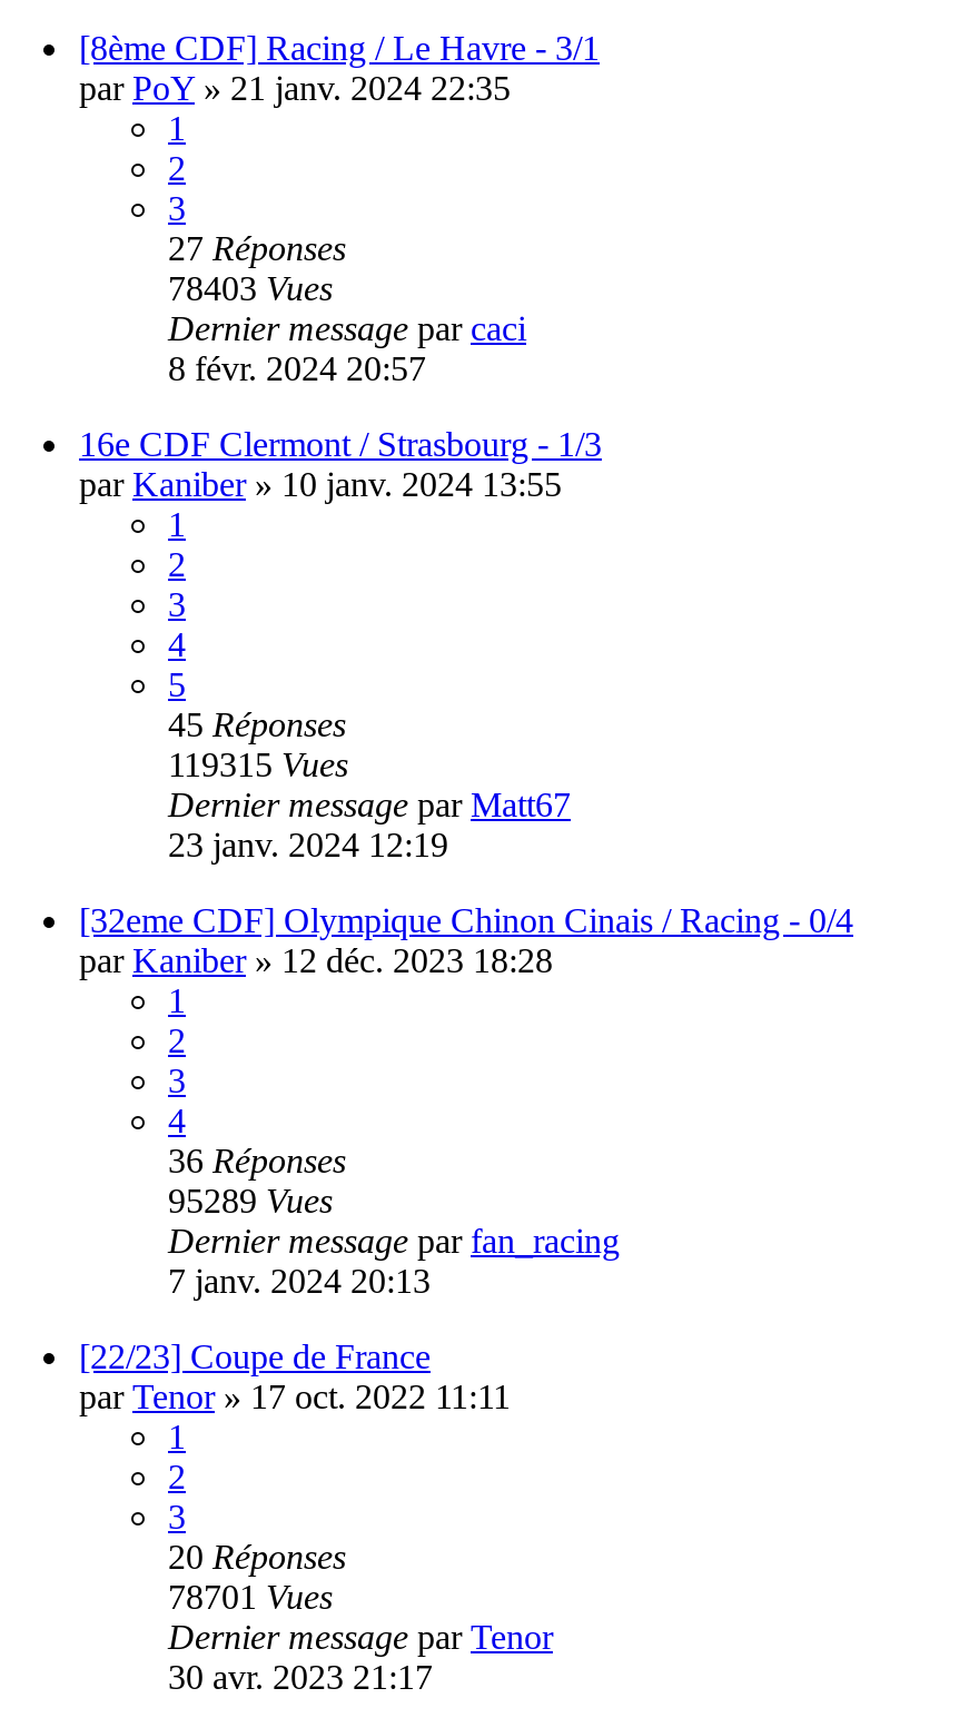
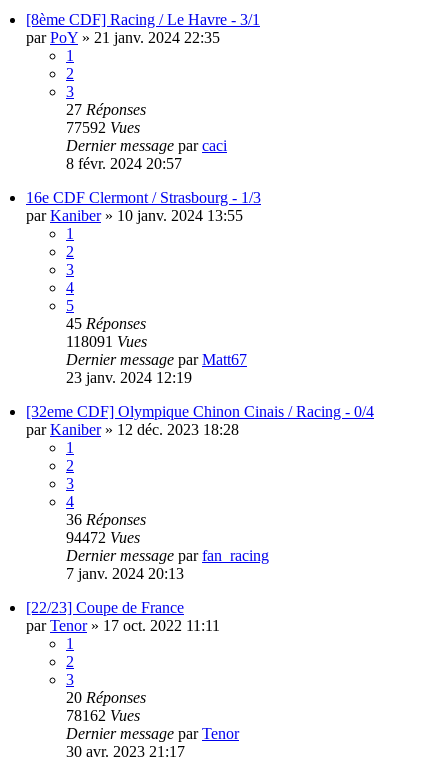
- 78403 Vues
+ 77592 Vues

- 119315 Vues
+ 118091 Vues

- 95289 Vues
+ 94472 Vues

- 78701 Vues
+ 78162 Vues
